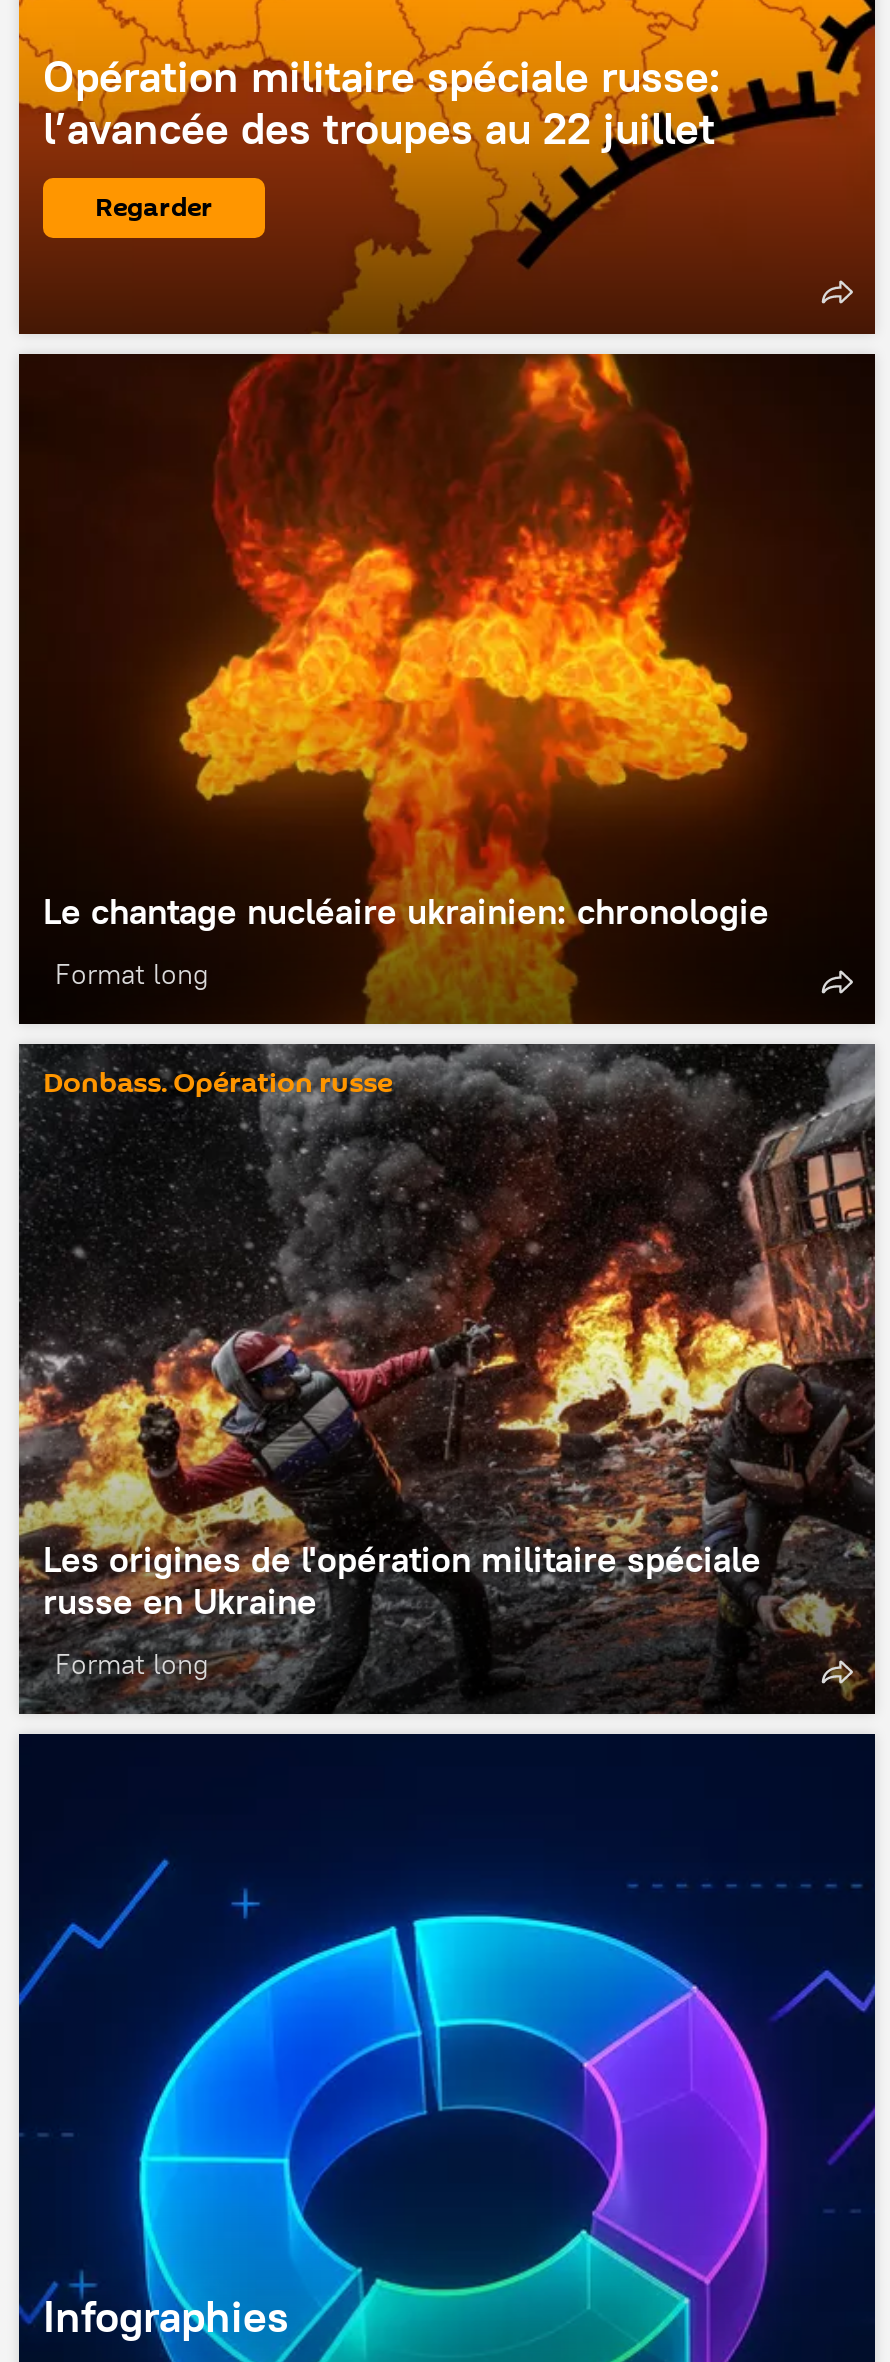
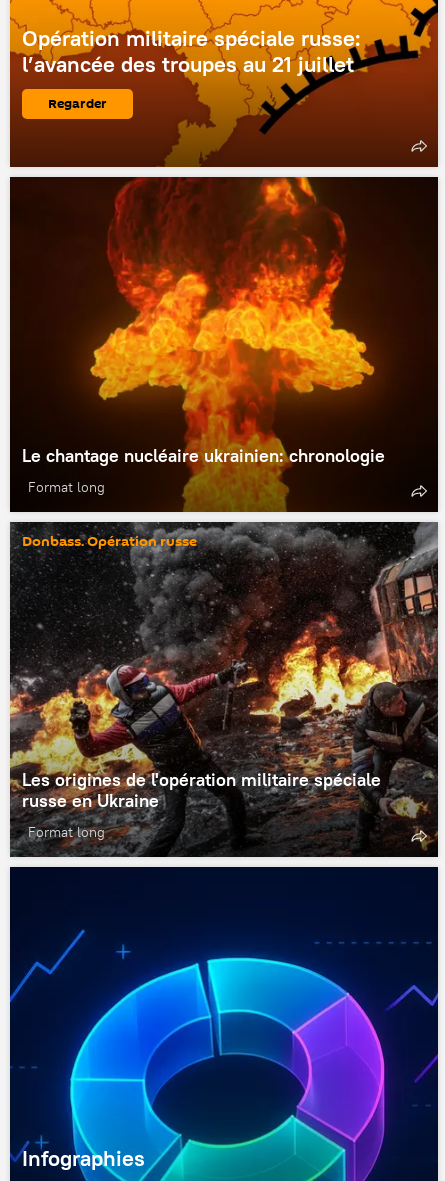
- l’avancée des troupes au 22 juillet
+ l’avancée des troupes au 21 juillet
